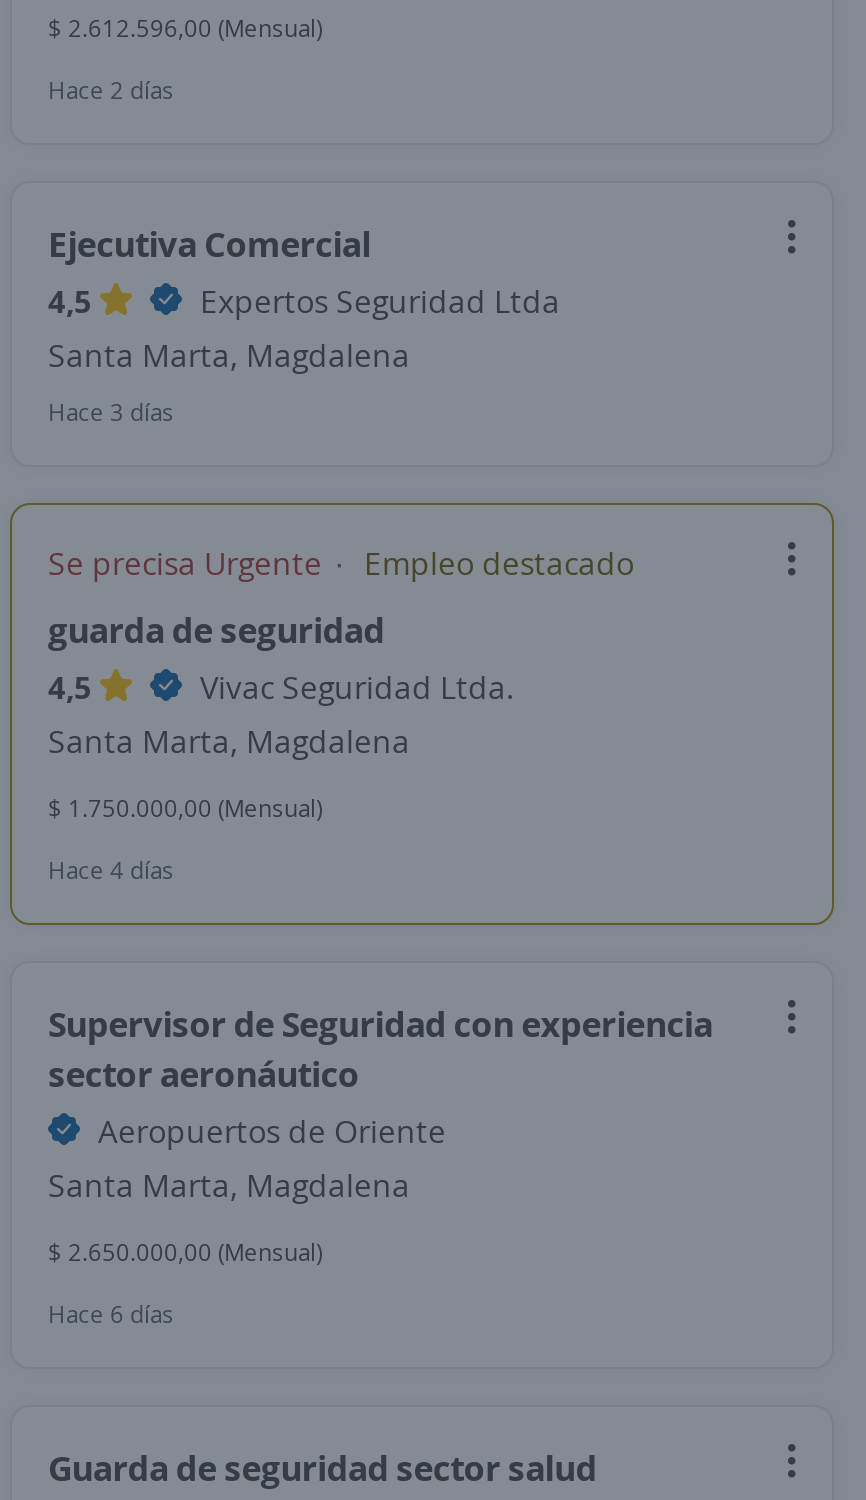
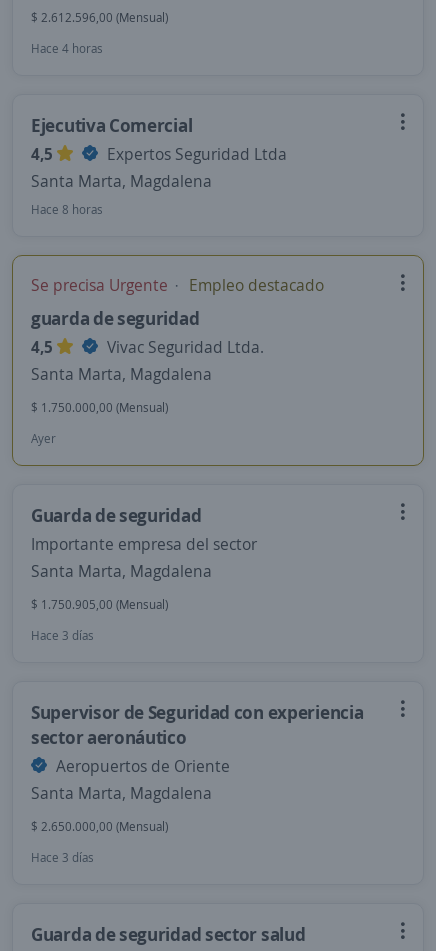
- Hace 2 días
+ Hace 4 horas

- Hace 3 días
+ Hace 8 horas

- Hace 4 días
+ Ayer
+ Guarda de seguridad
+ Importante empresa del sector
+ Santa Marta, Magdalena
+ $ 1.750.905,00 (Mensual)
+ Hace 3 días

- Hace 6 días
+ Hace 3 días
